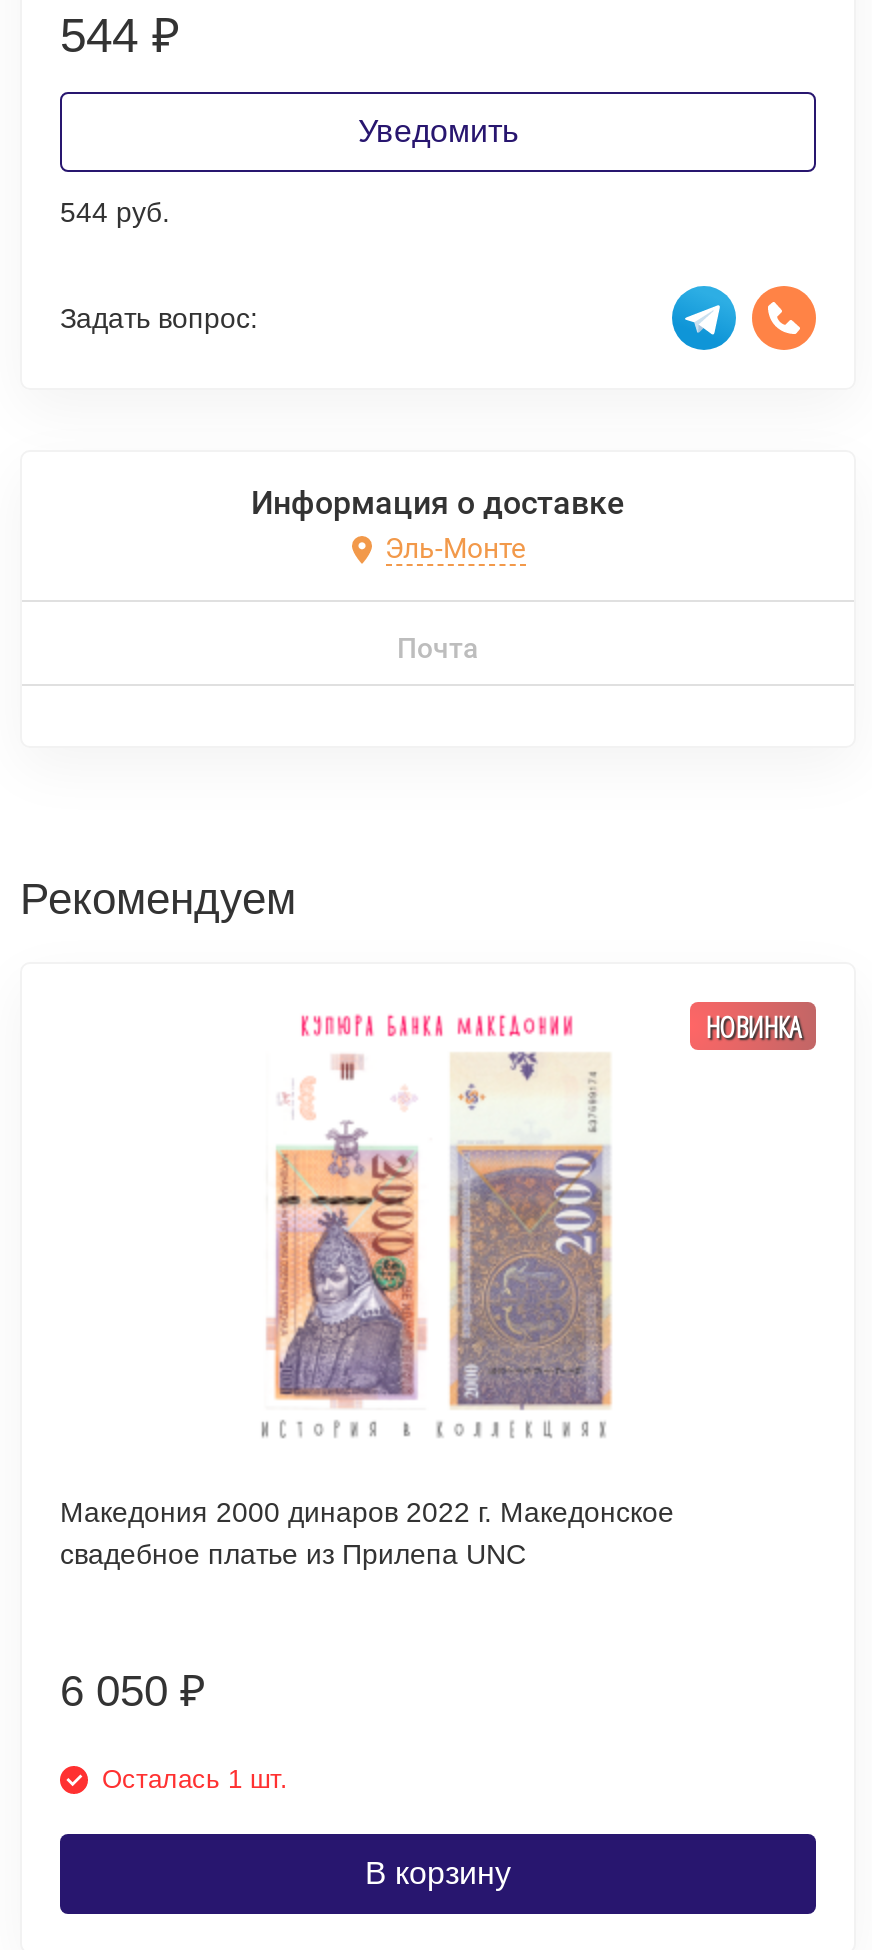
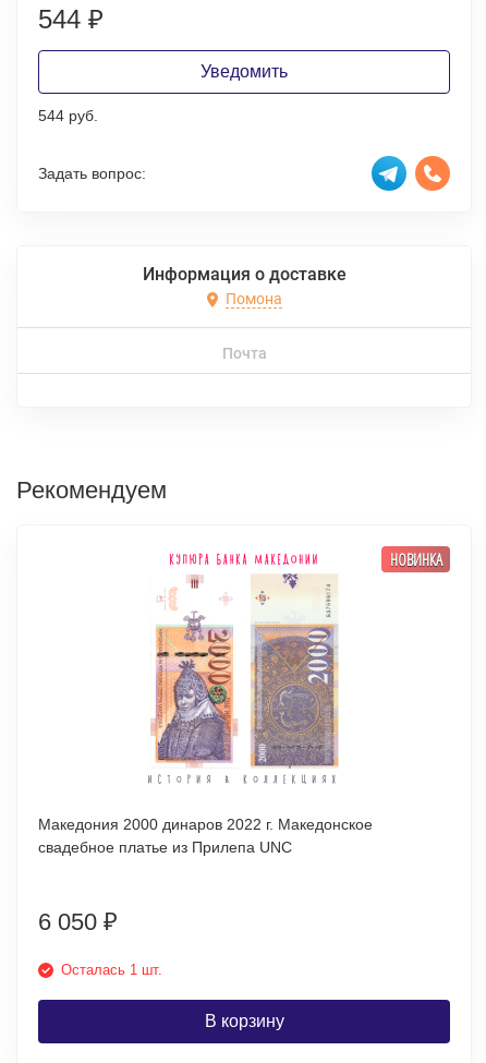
- Эль-Монте
+ Помона
